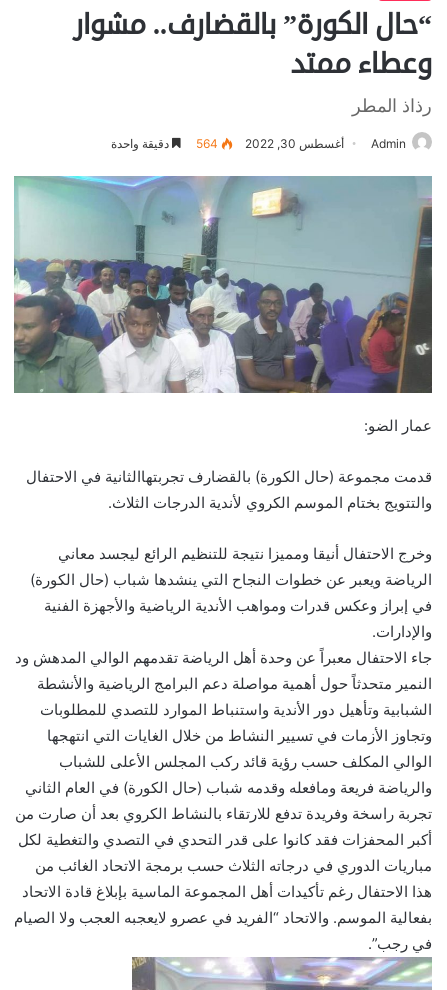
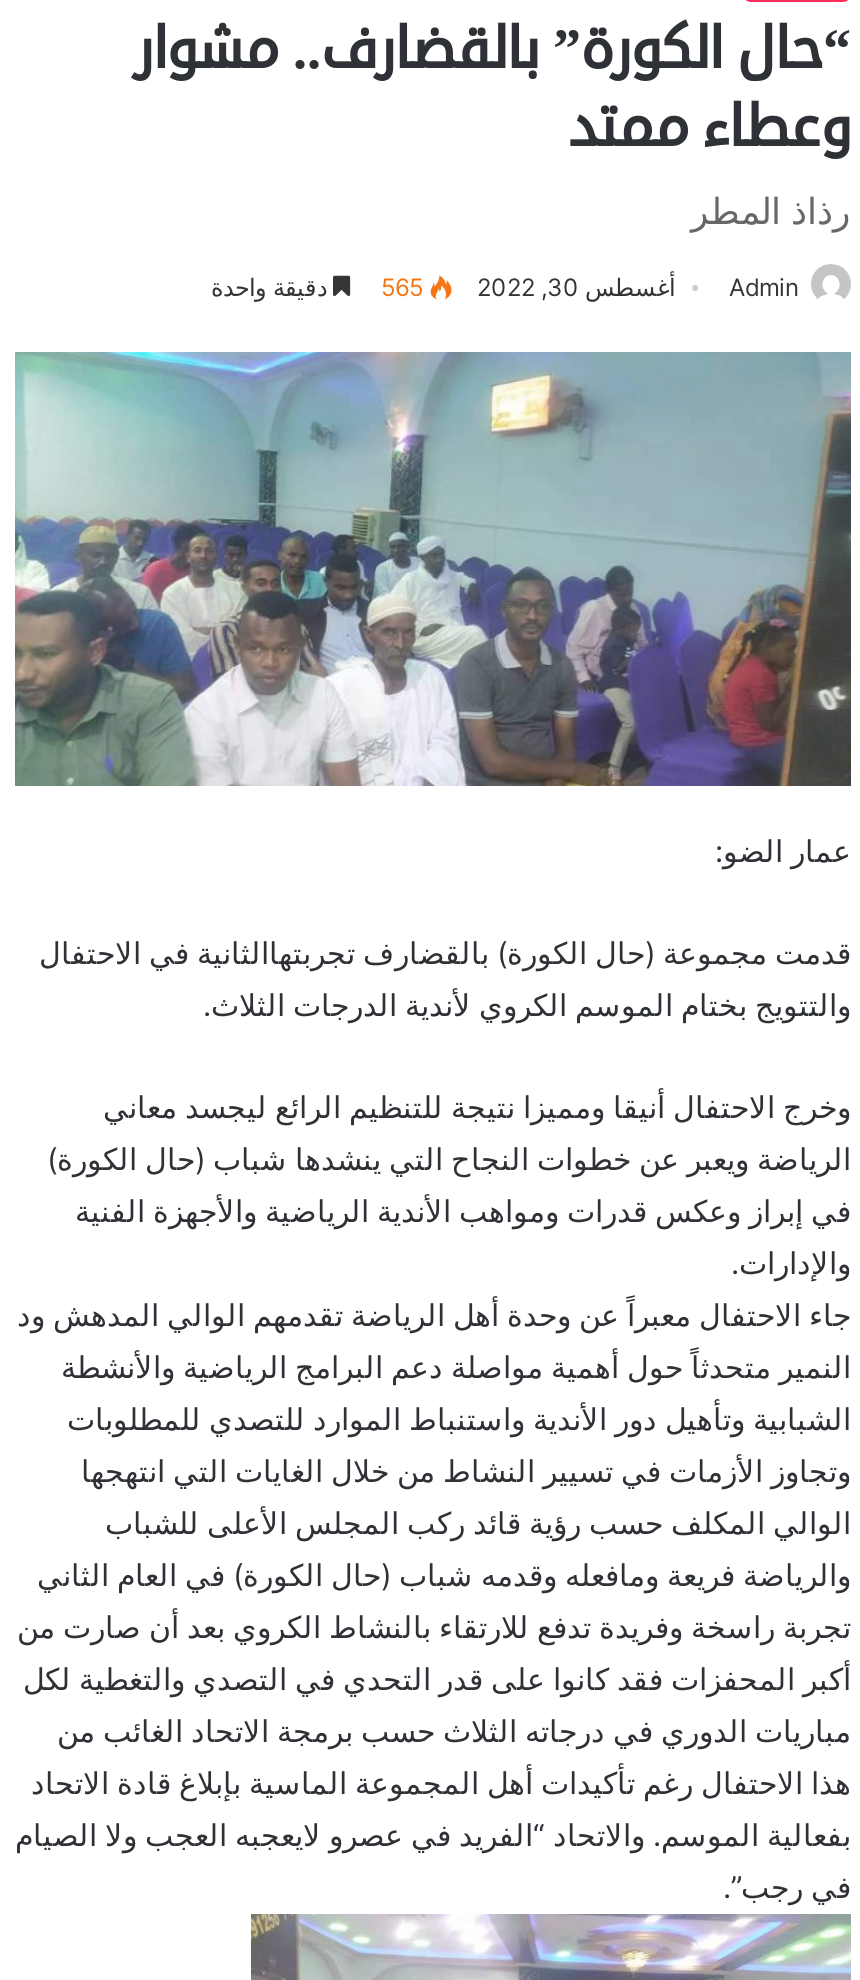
- 564 دقيقة واحدة
+ 565 دقيقة واحدة
